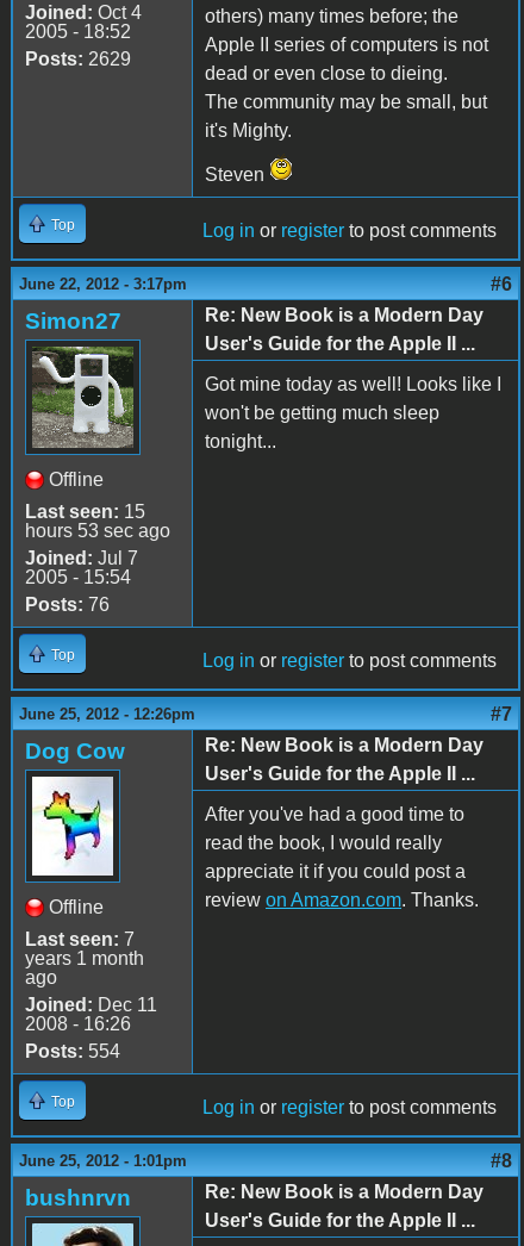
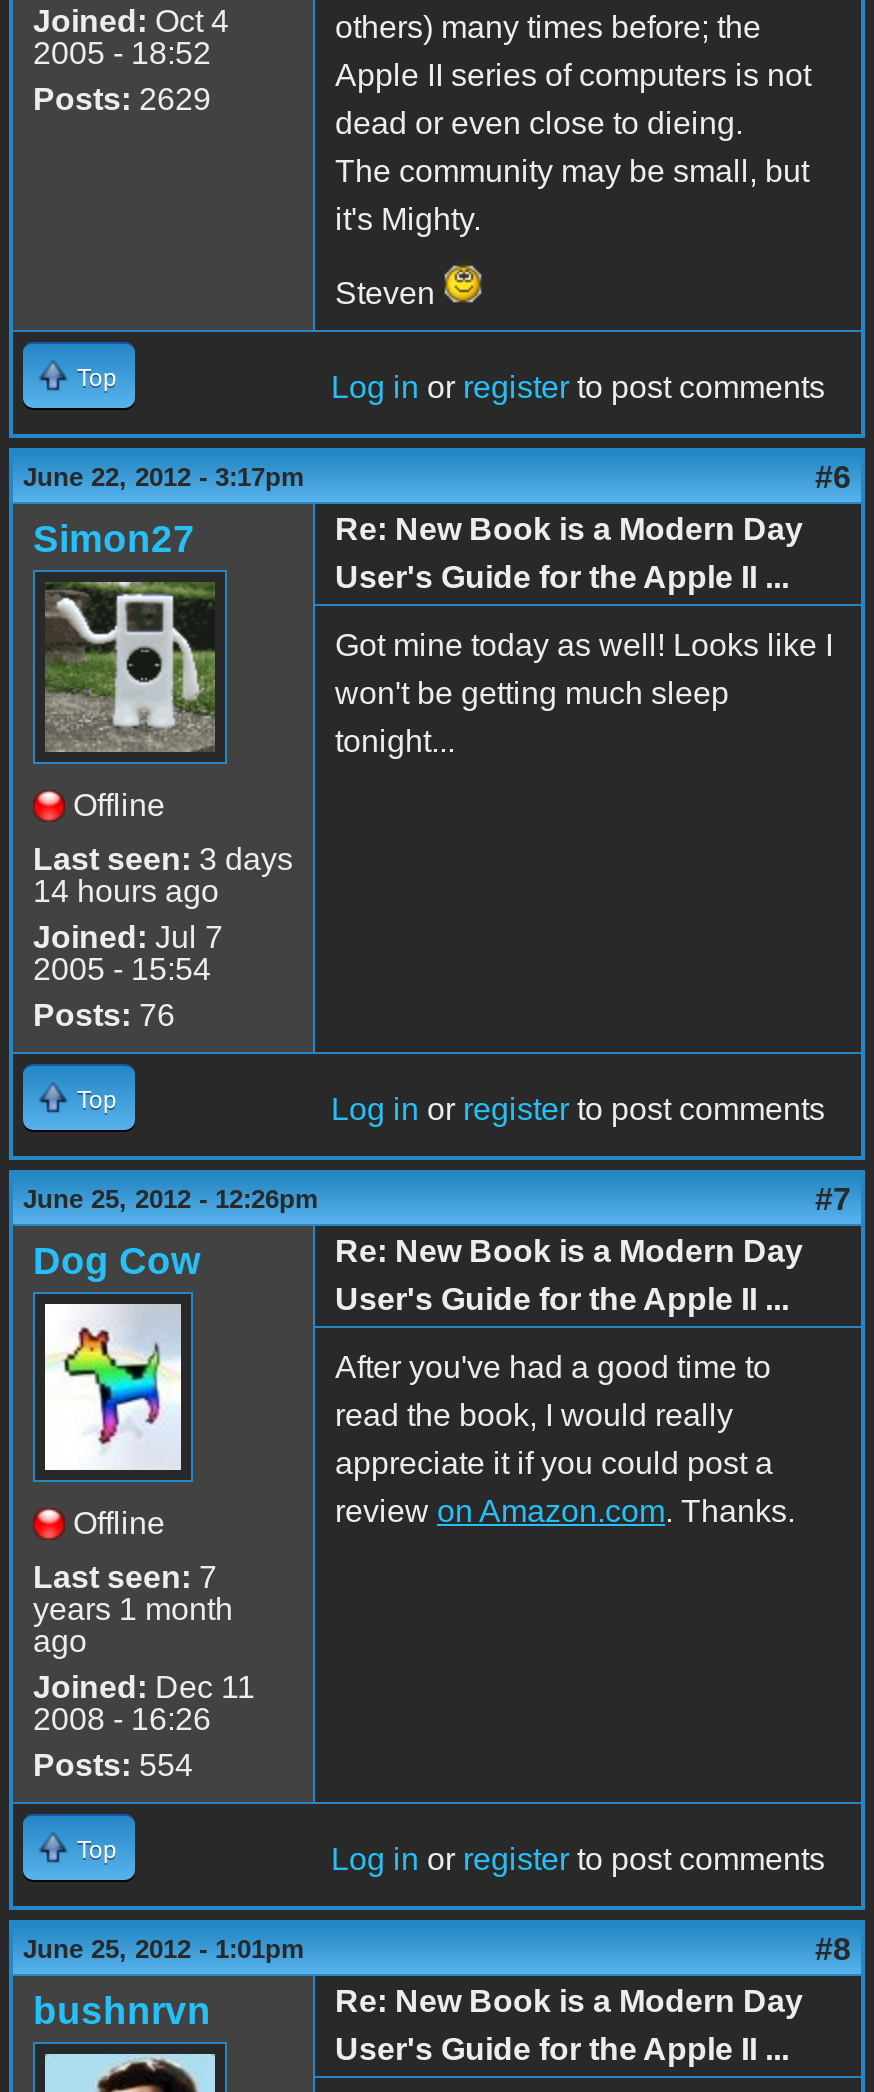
- Last seen: 15
- hours 53 sec ago
+ Last seen: 3 days
+ 14 hours ago
